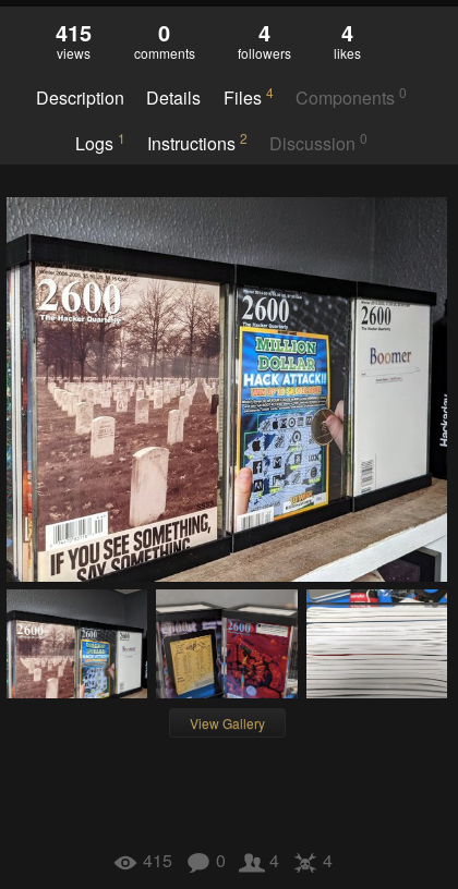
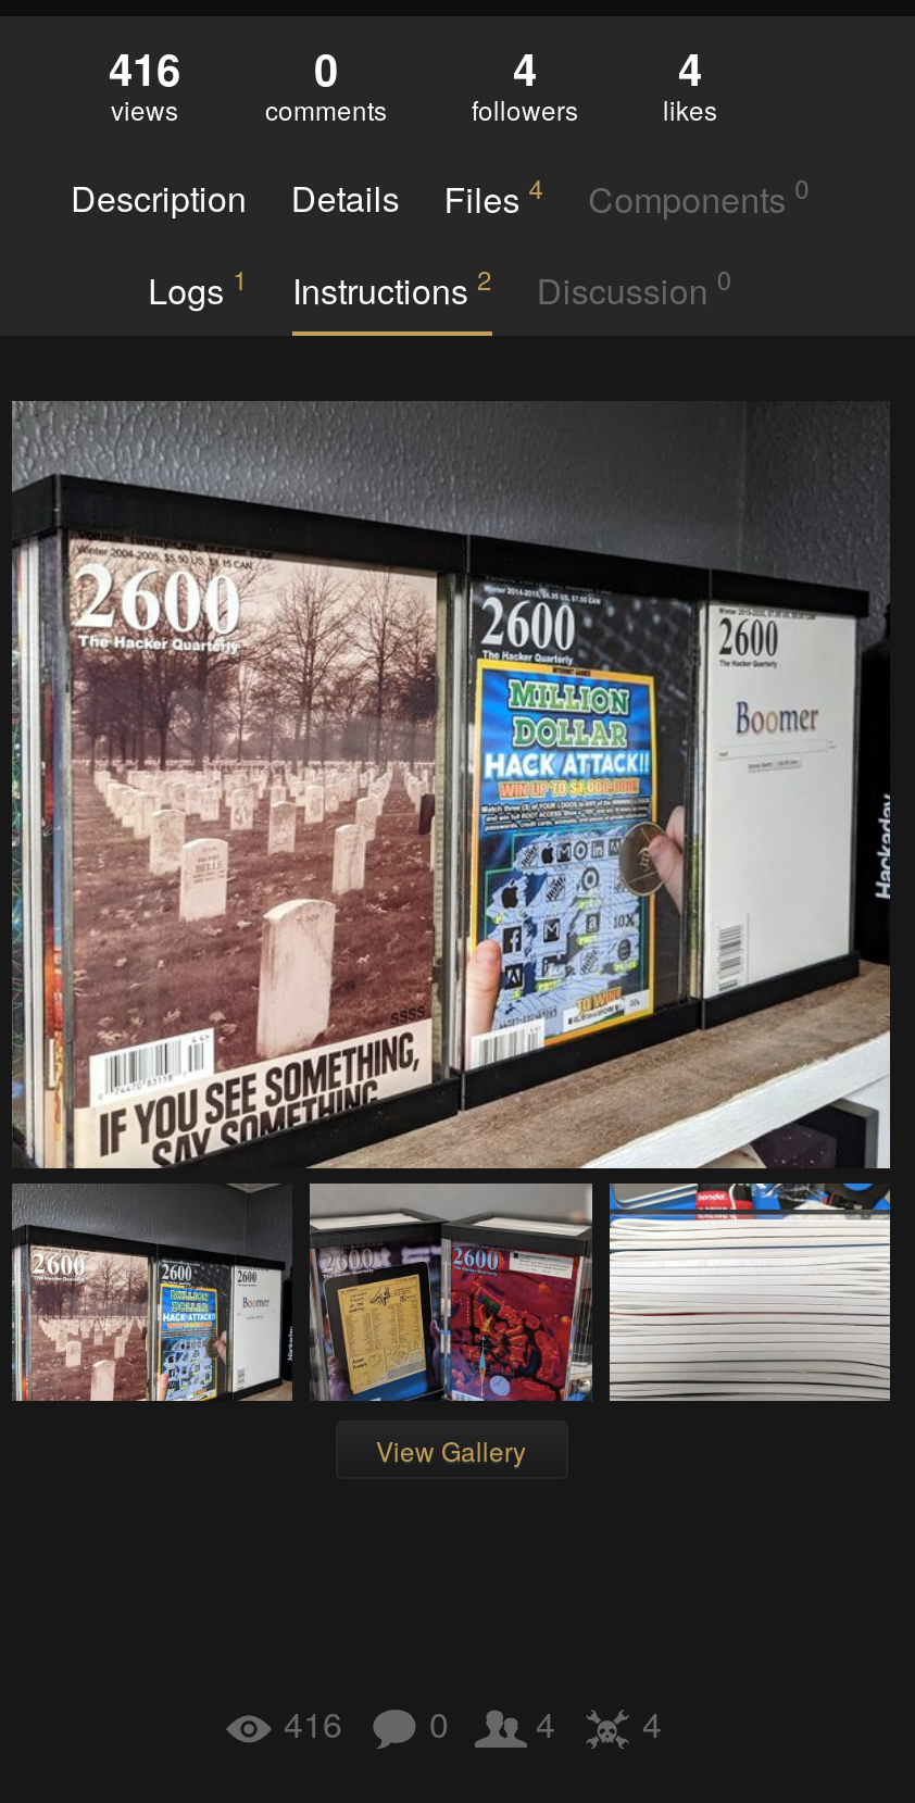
- 415
+ 416

- 415 0 4 4
+ 416 0 4 4
